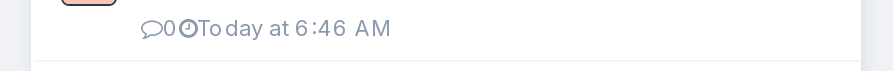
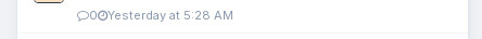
- Today at 6:46 AM
+ Yesterday at 5:28 AM
